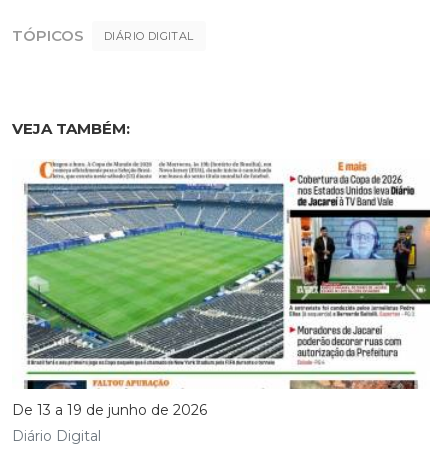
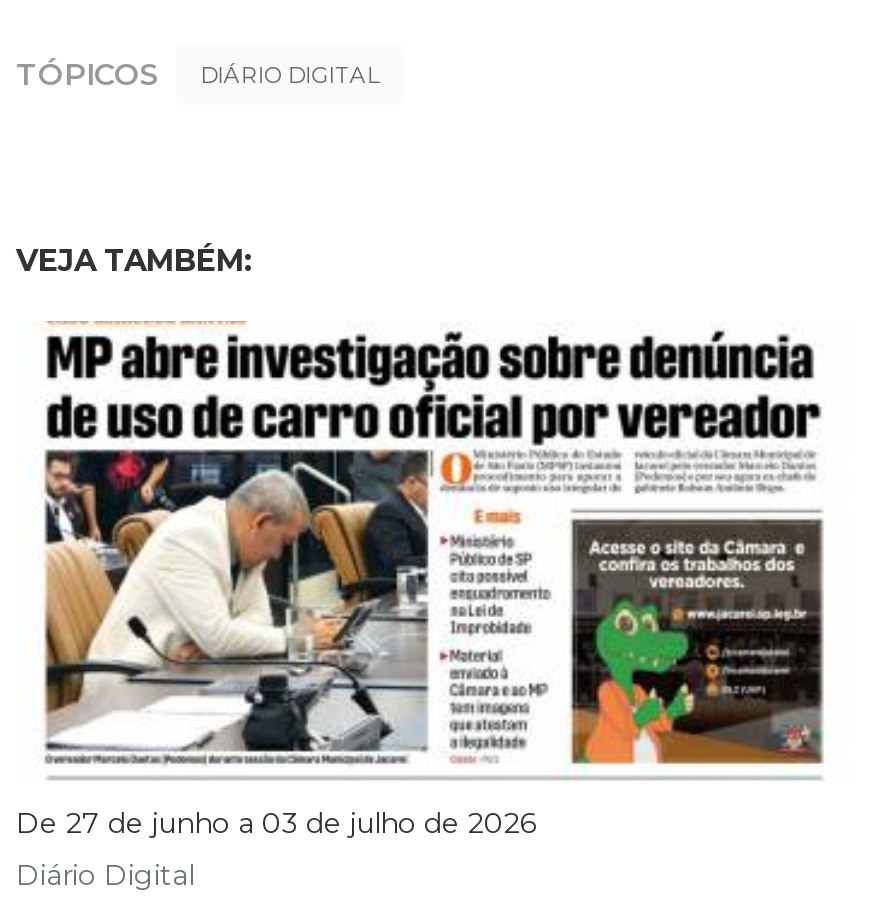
- [image]
- De 13 a 19 de junho de 2026
+ [image]
+ De 27 de junho a 03 de julho de 2026
